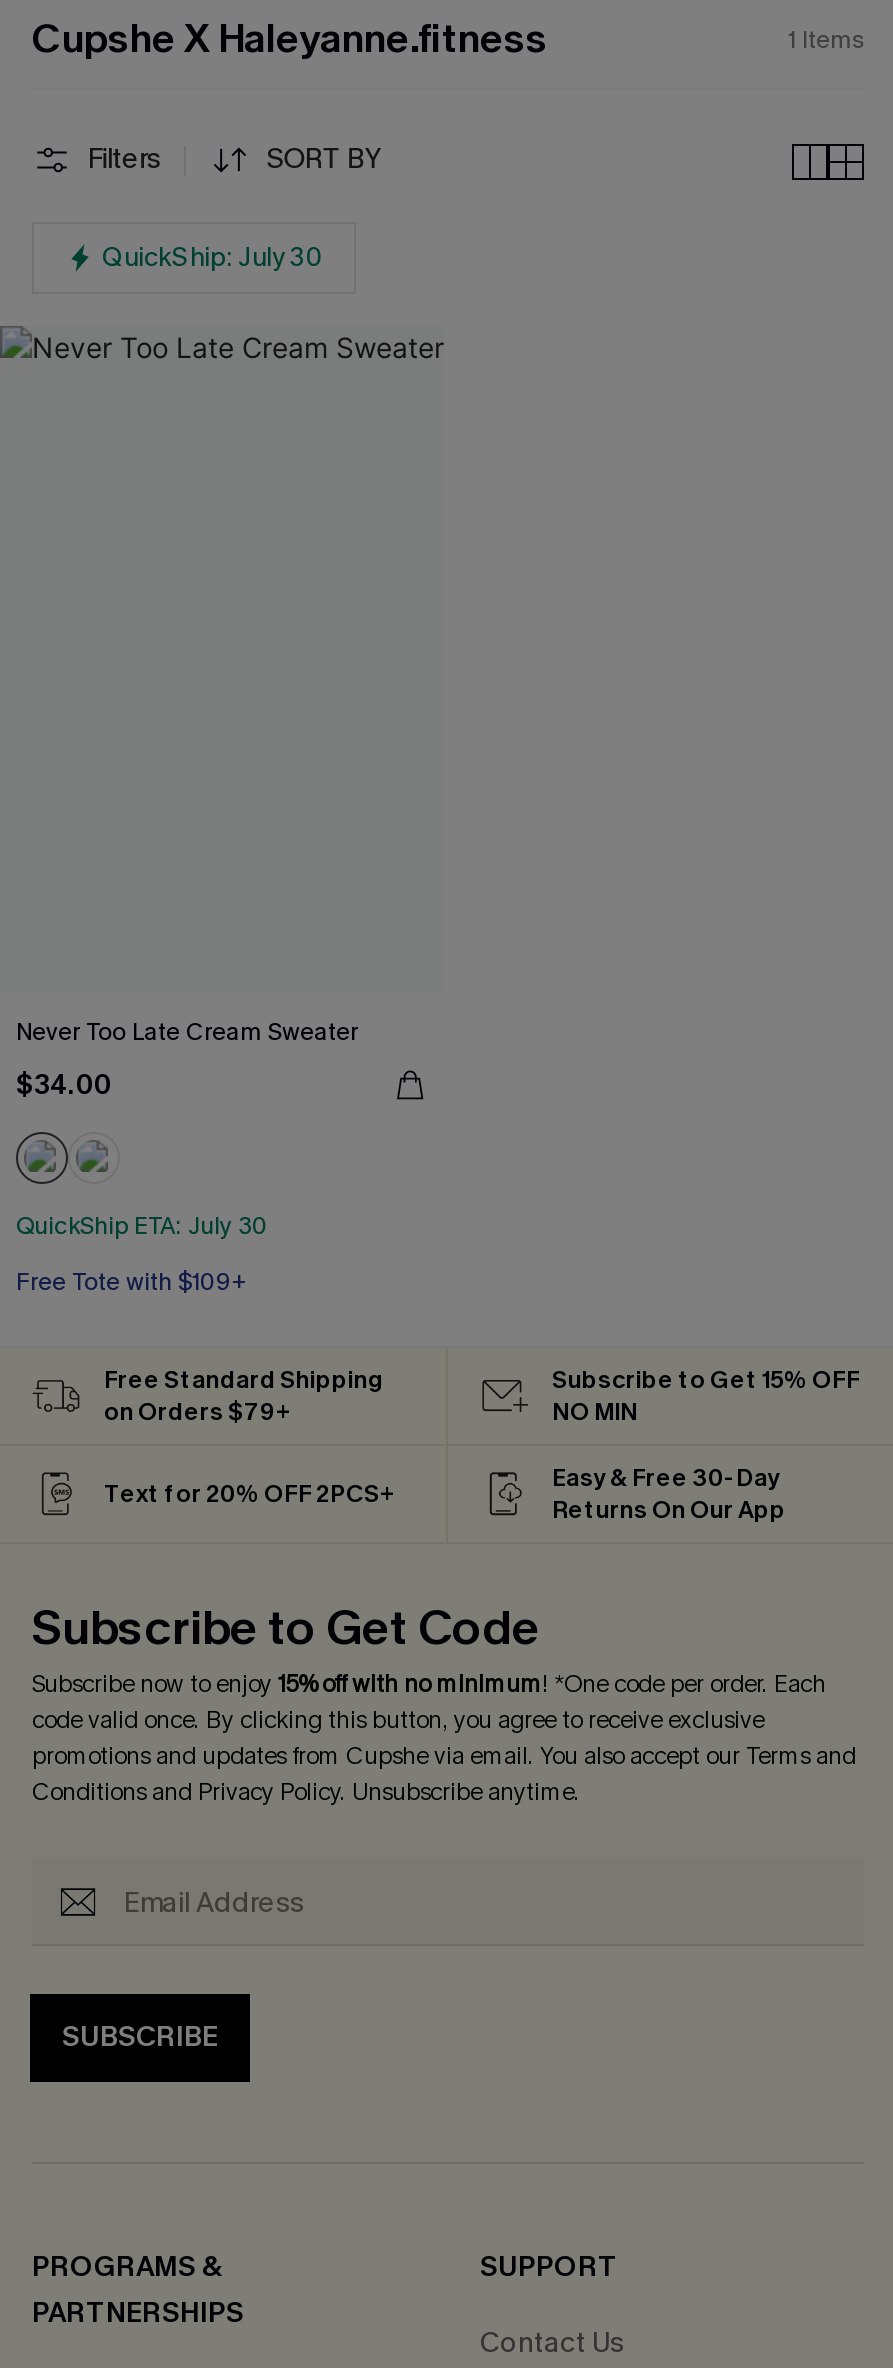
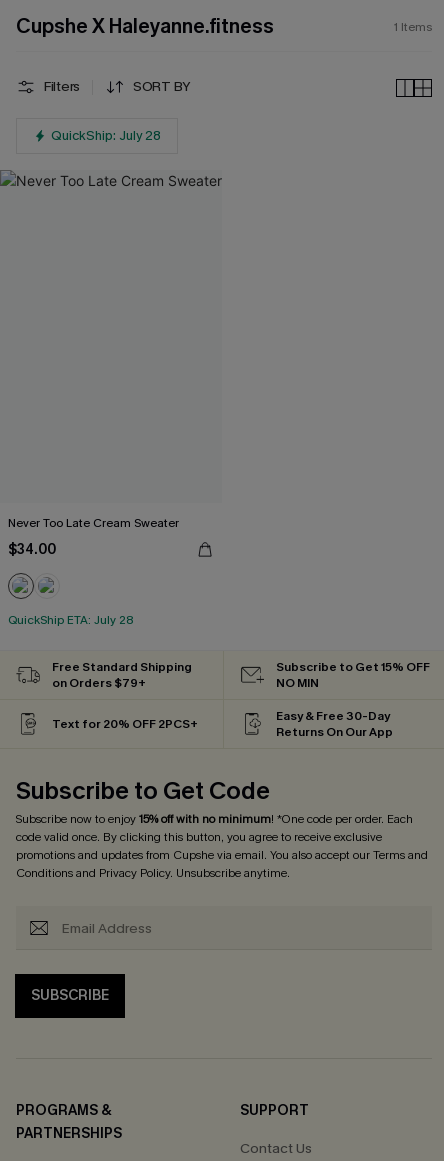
- QuickShip: July 30
+ QuickShip: July 28

- QuickShip ETA: July 30
- Free Tote with $109+
+ QuickShip ETA: July 28
